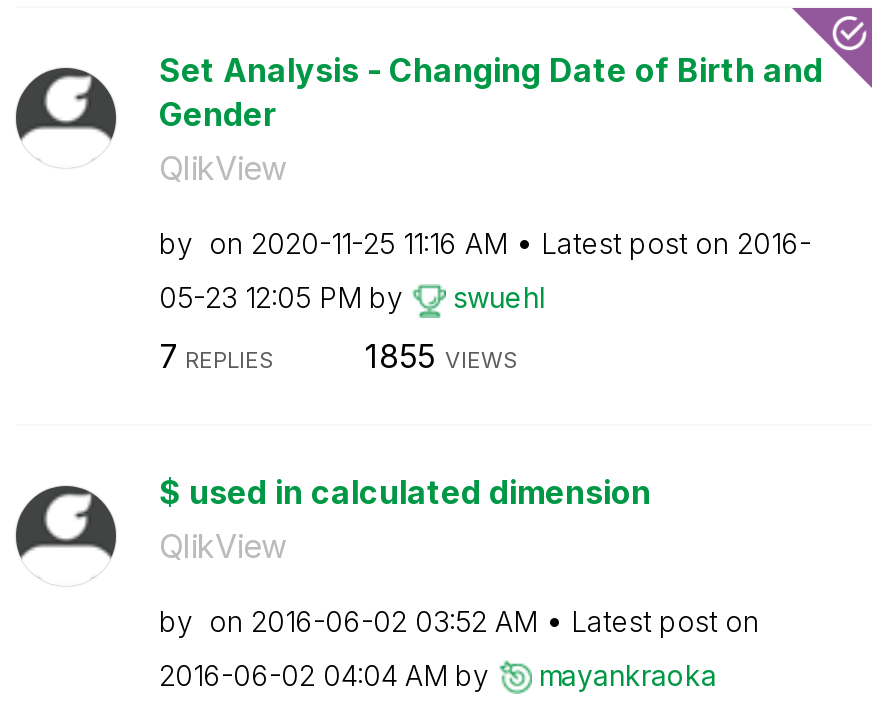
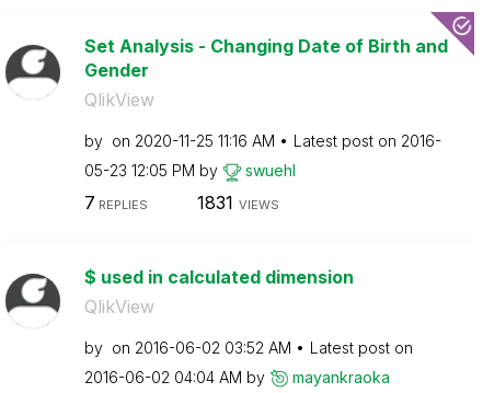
- 1855 VIEWS
+ 1831 VIEWS
